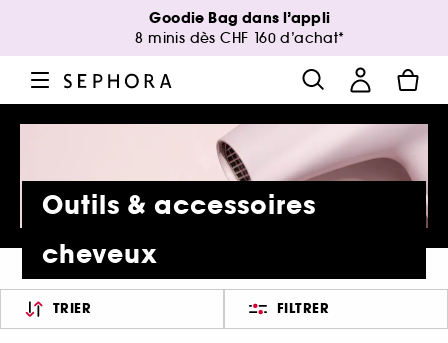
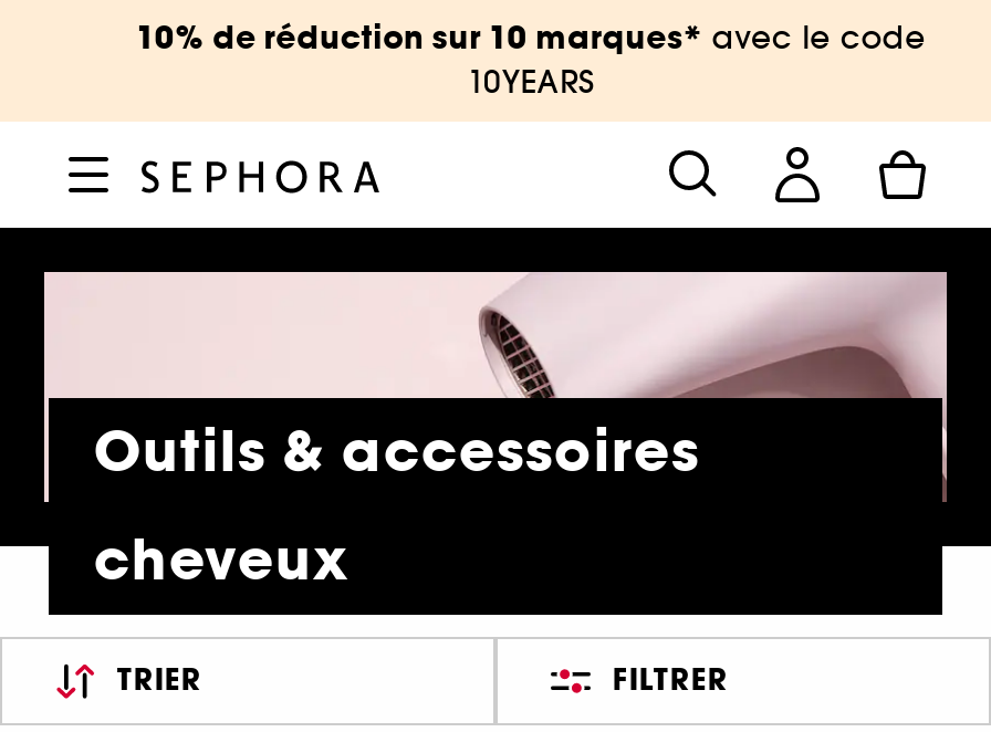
- Goodie Bag dans l’appli
- 8 minis dès CHF 160 d’achat*
+ 10% de réduction sur 10 marques* avec le code
+ 10YEARS
